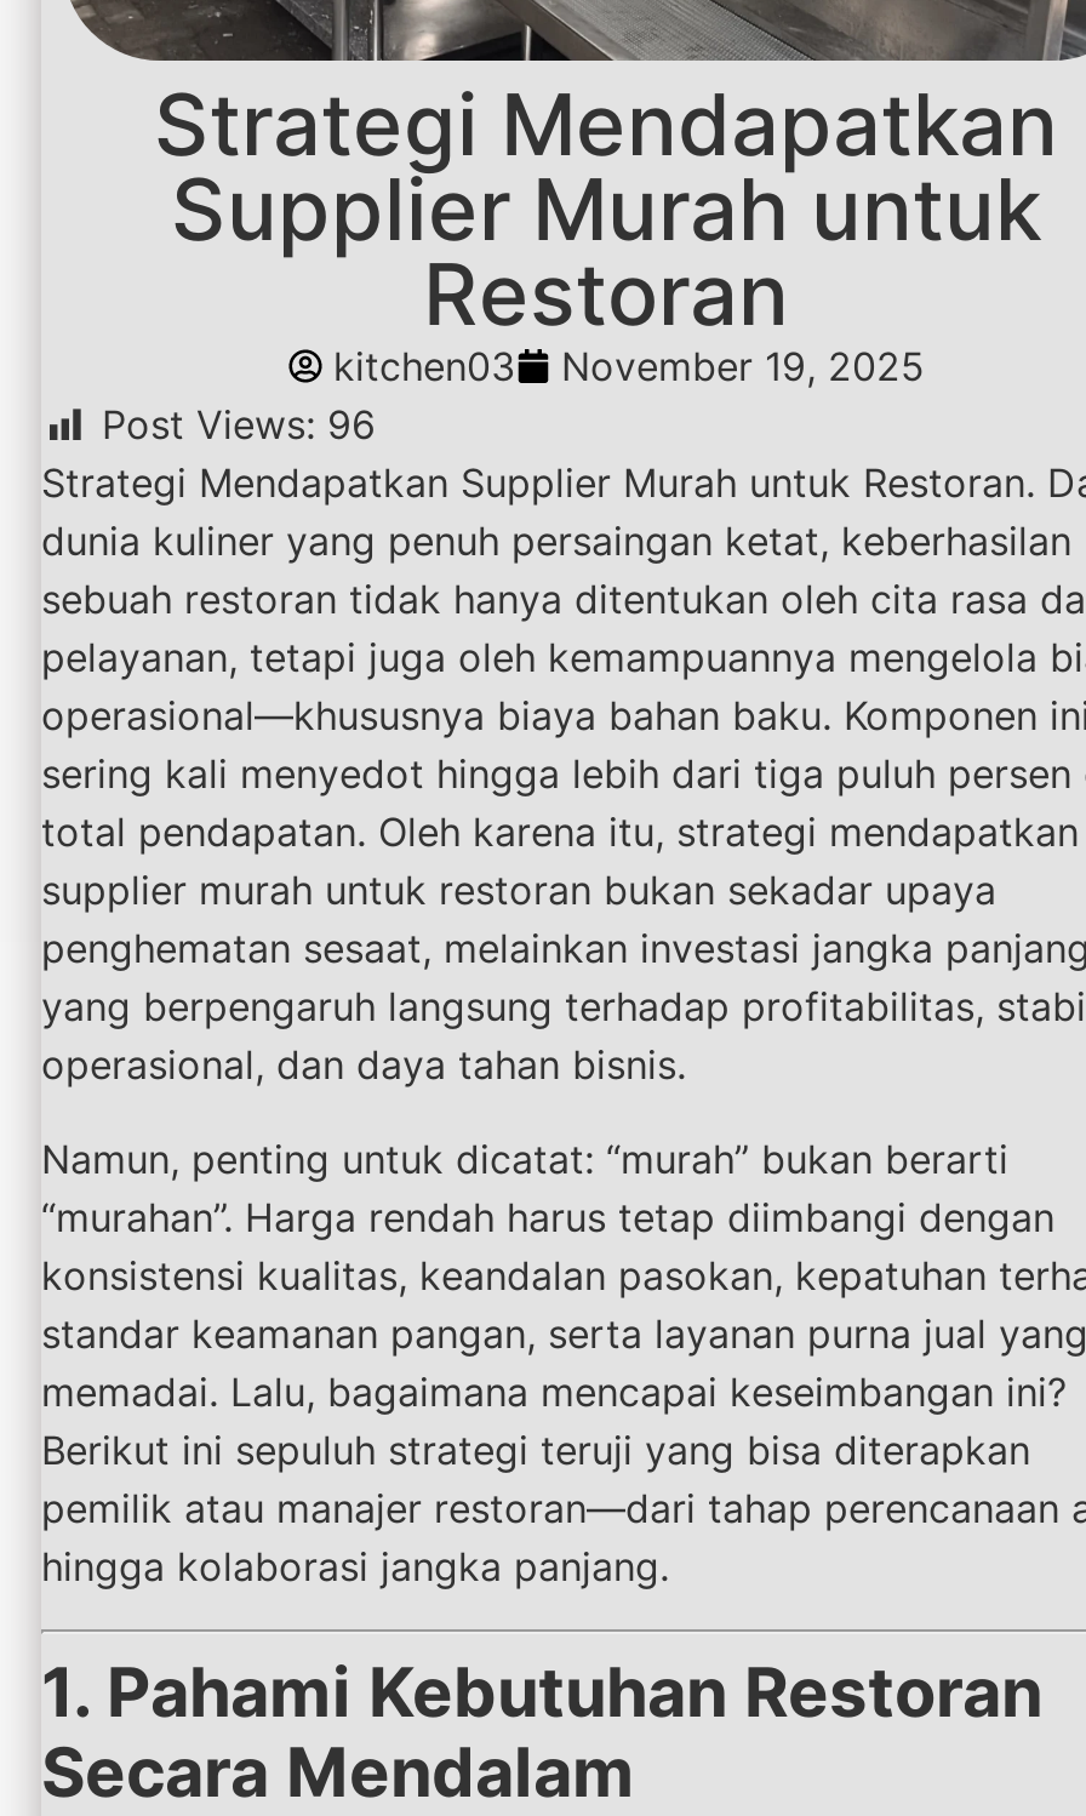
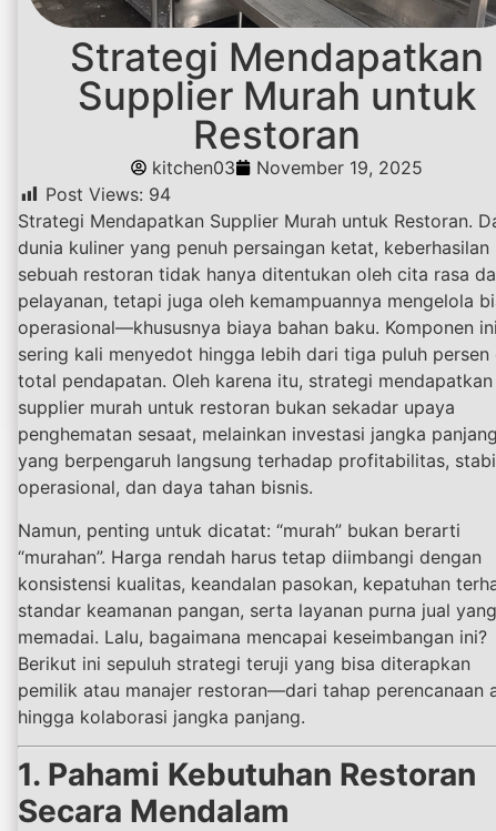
- Post Views: 96
+ Post Views: 94
